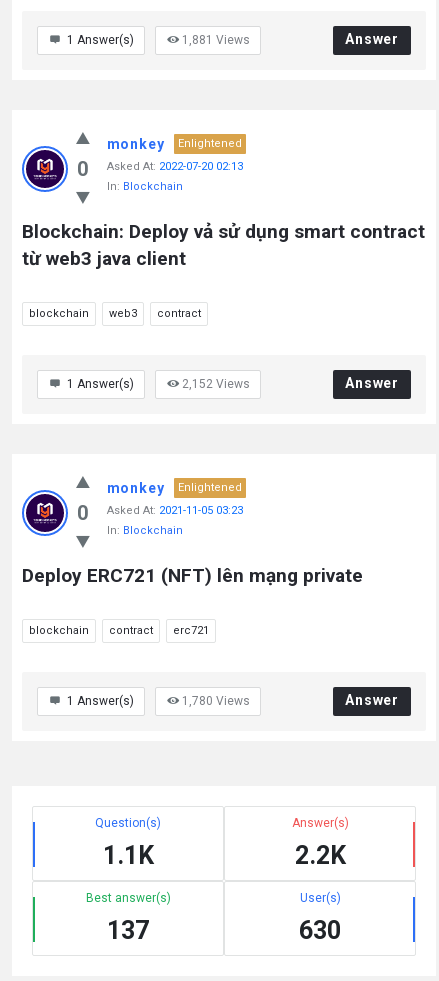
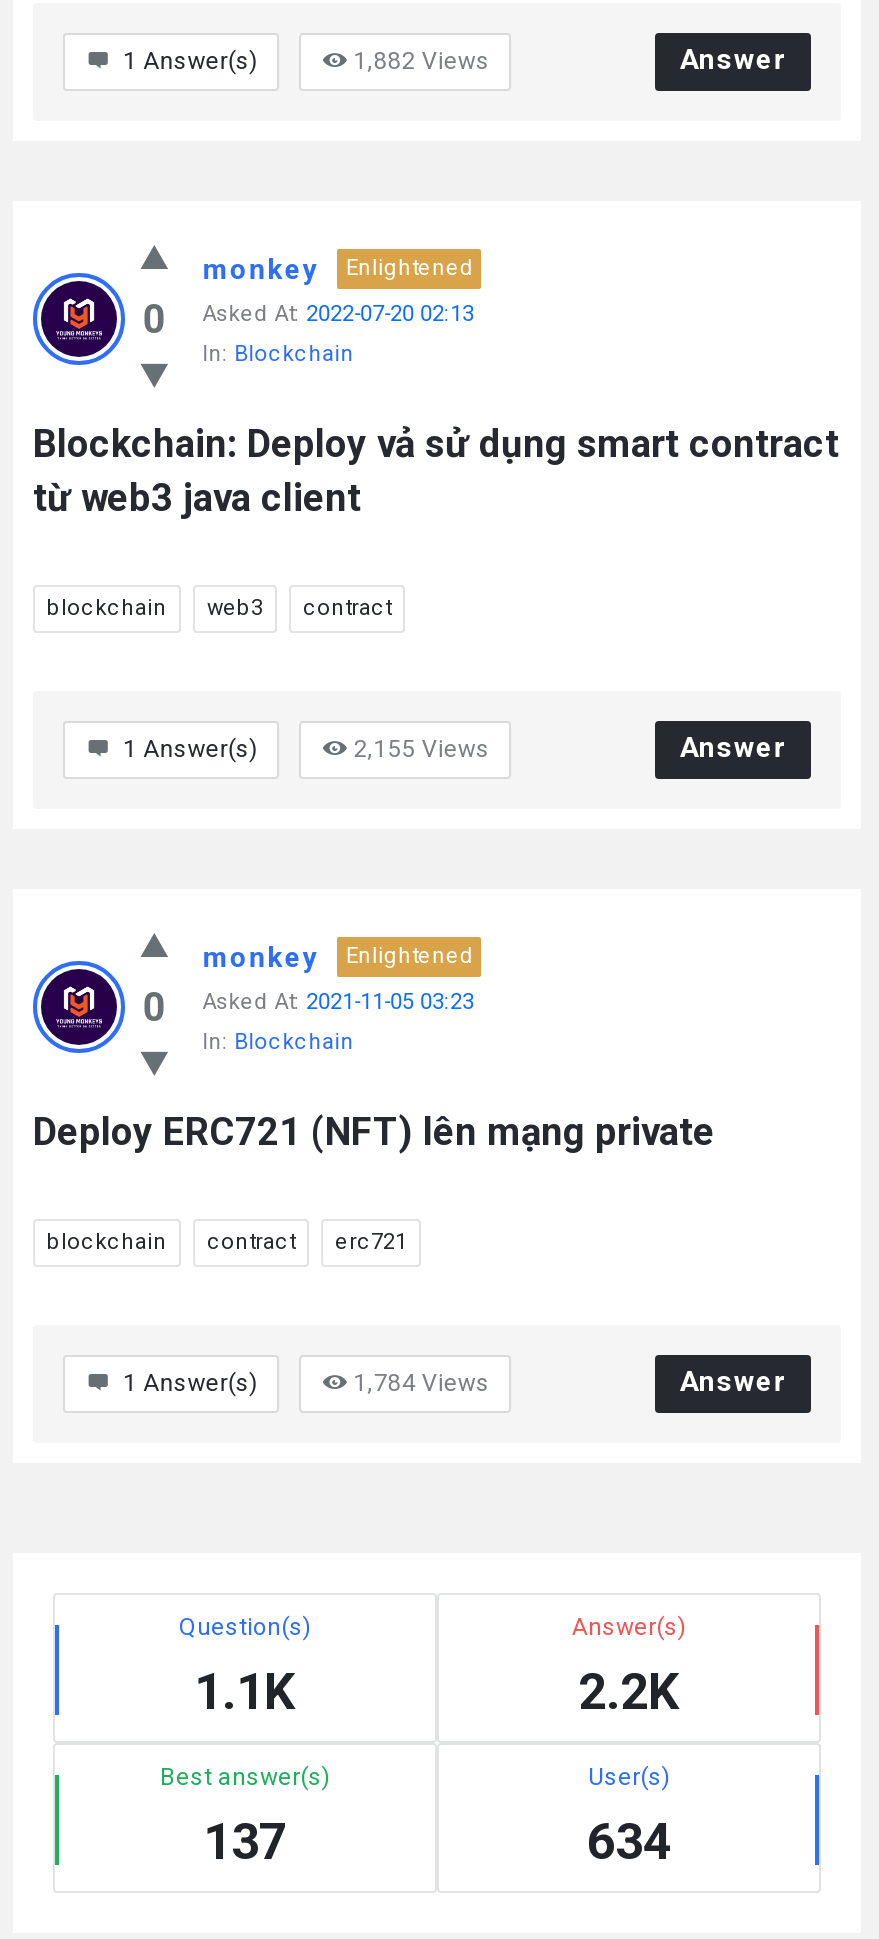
- 1,881 Views
+ 1,882 Views

- 2,152 Views
+ 2,155 Views

- 1,780 Views
+ 1,784 Views

- 630
+ 634
